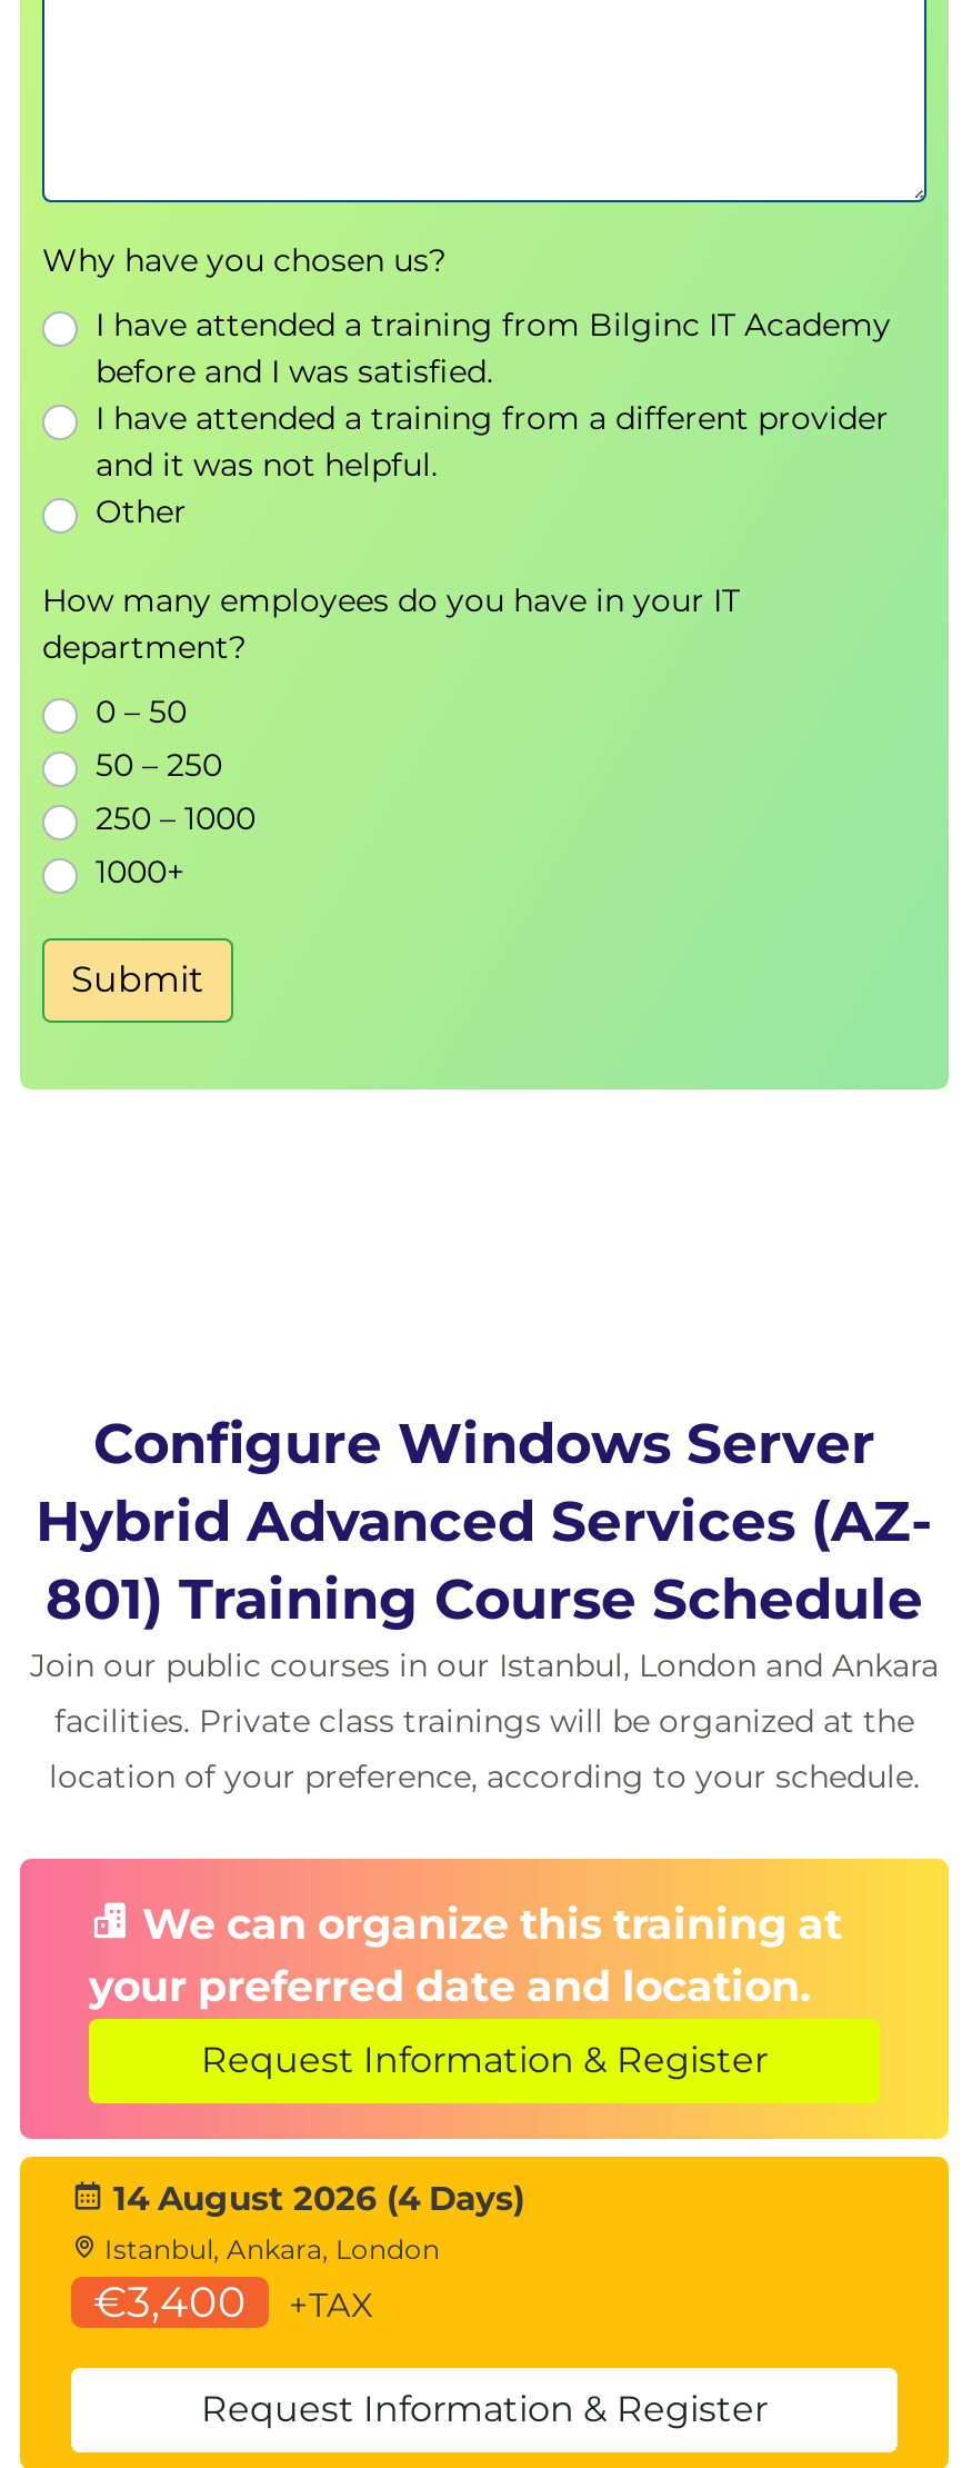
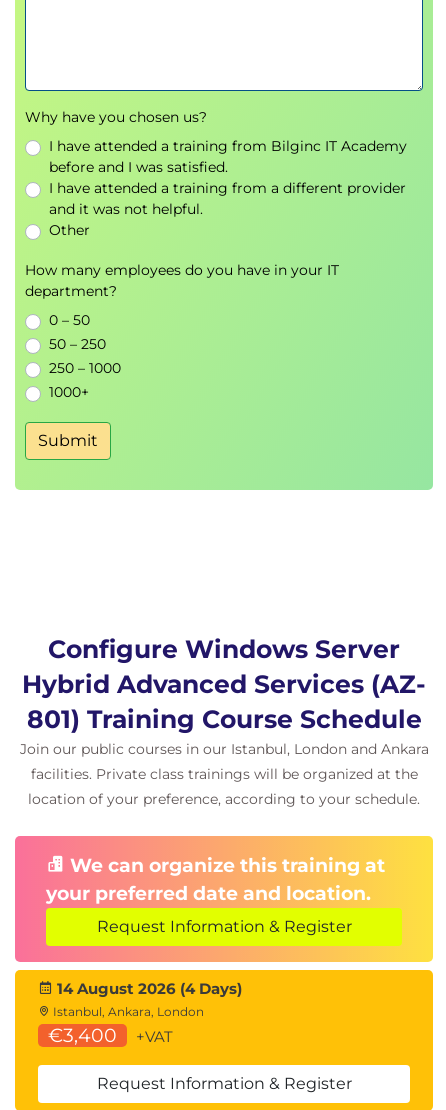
- +TAX
+ +VAT
